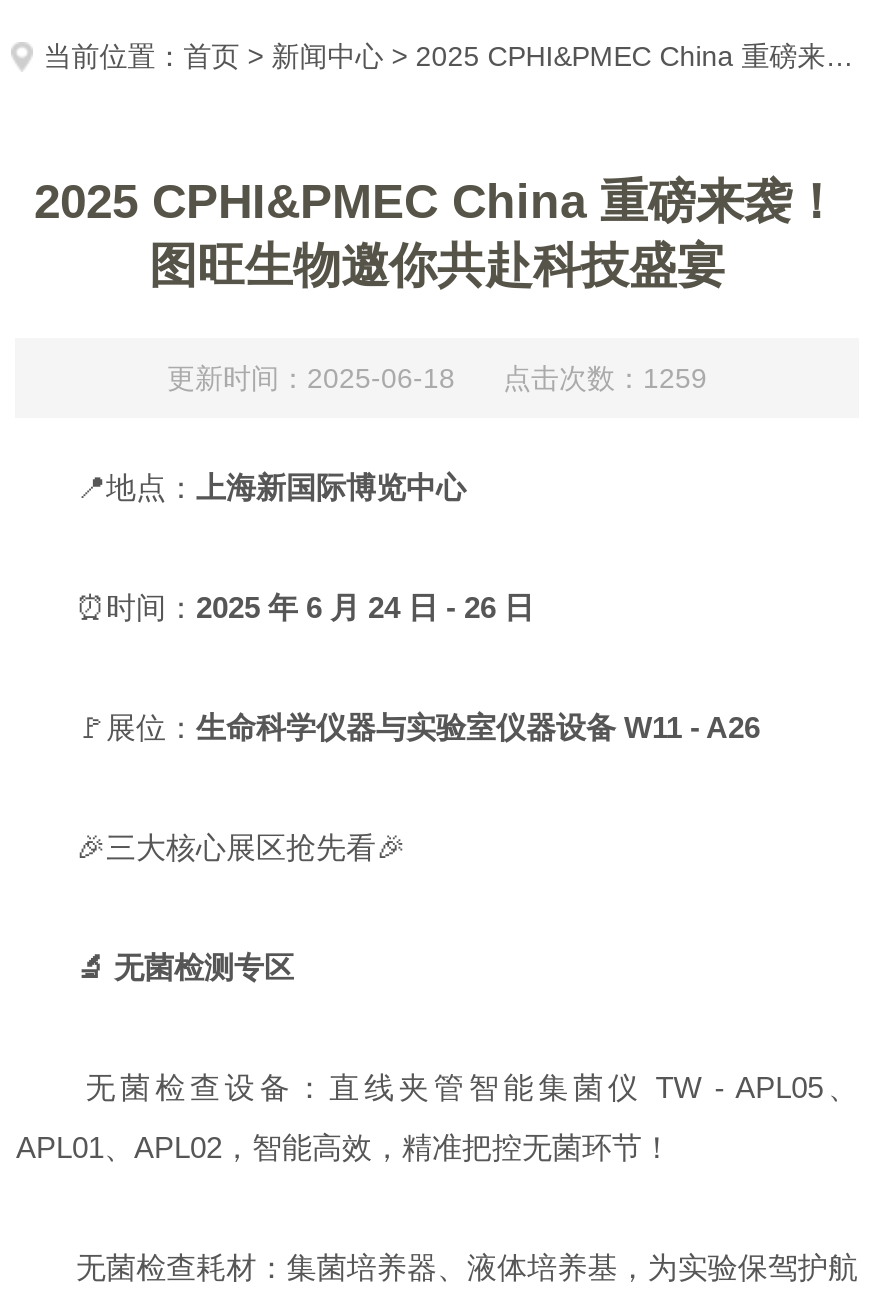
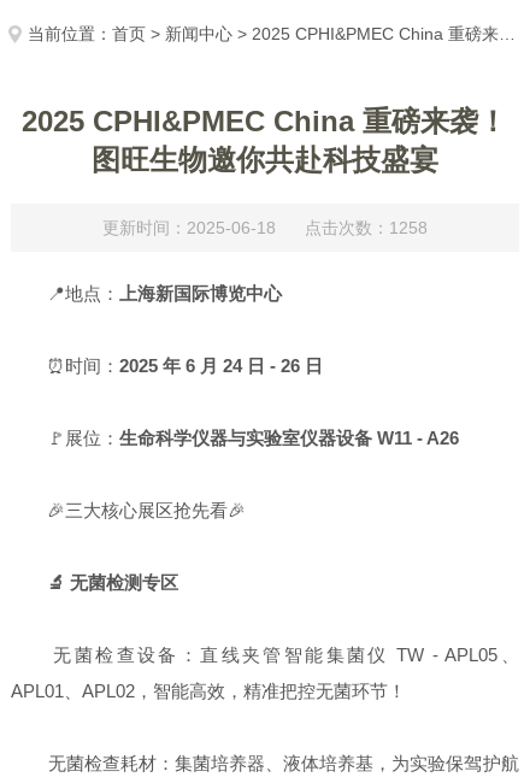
- 更新时间：2025-06-18 点击次数：1259
+ 更新时间：2025-06-18 点击次数：1258
